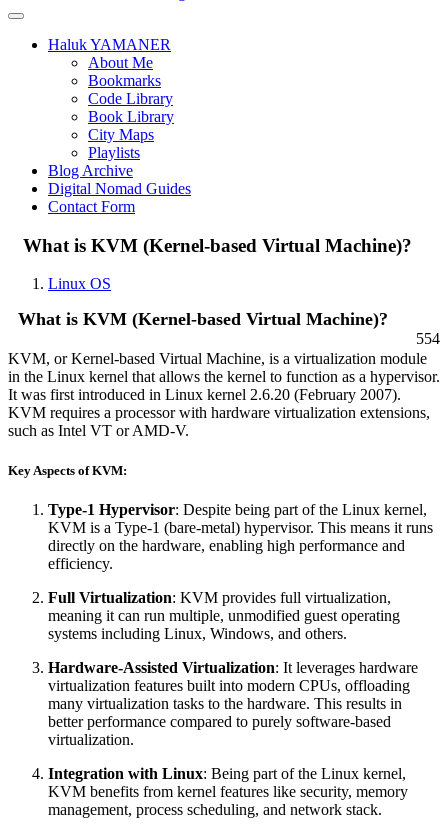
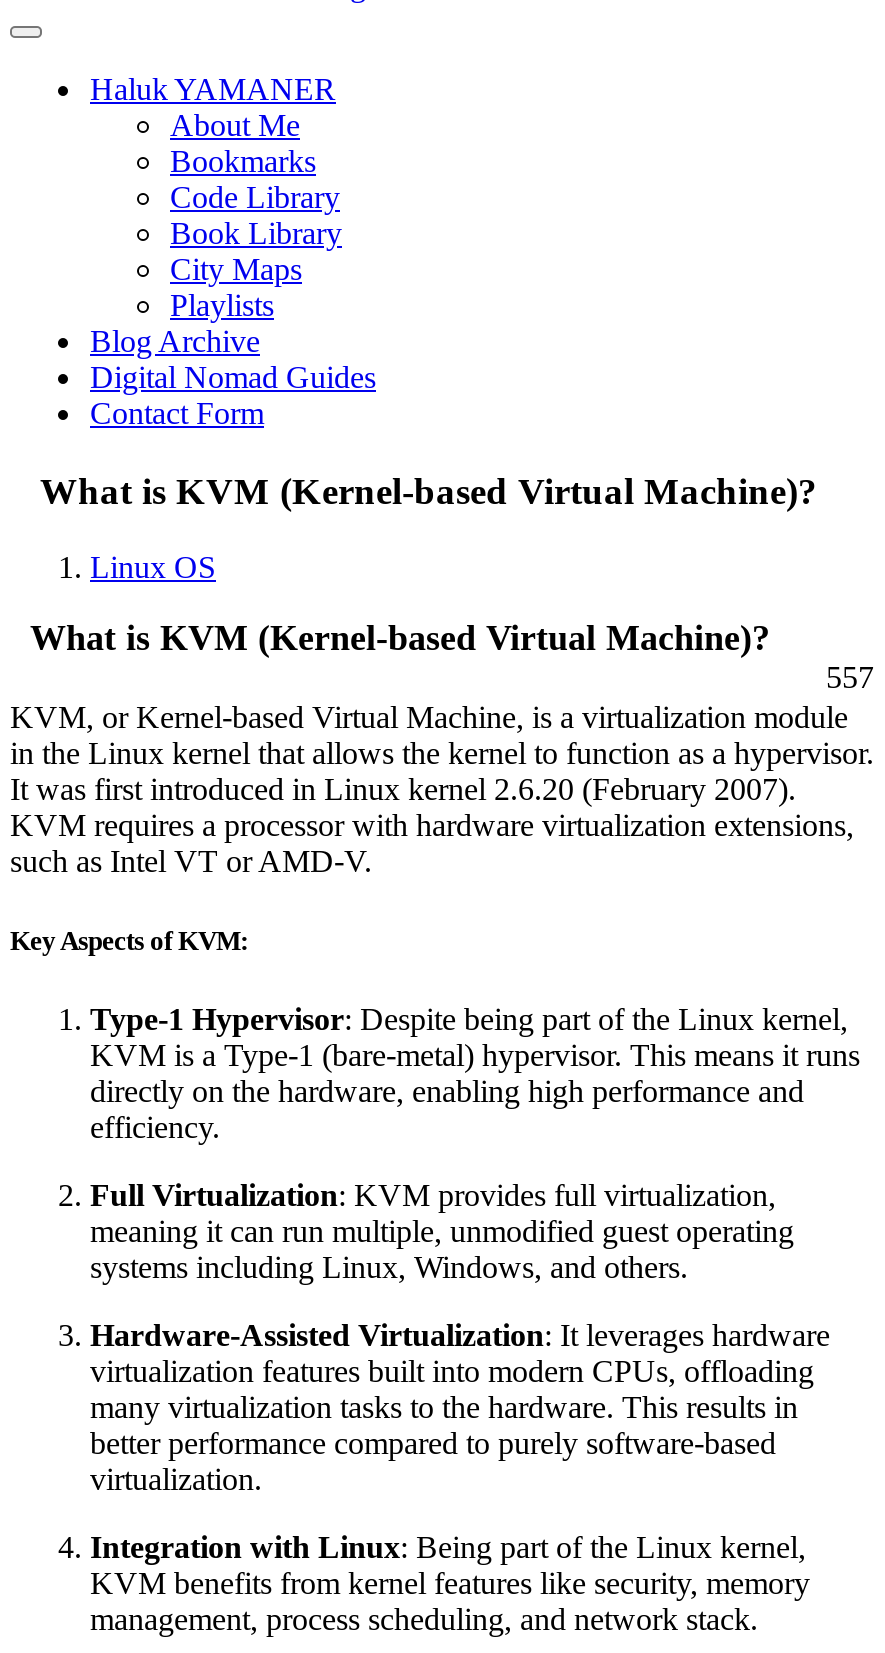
- 554
+ 557
